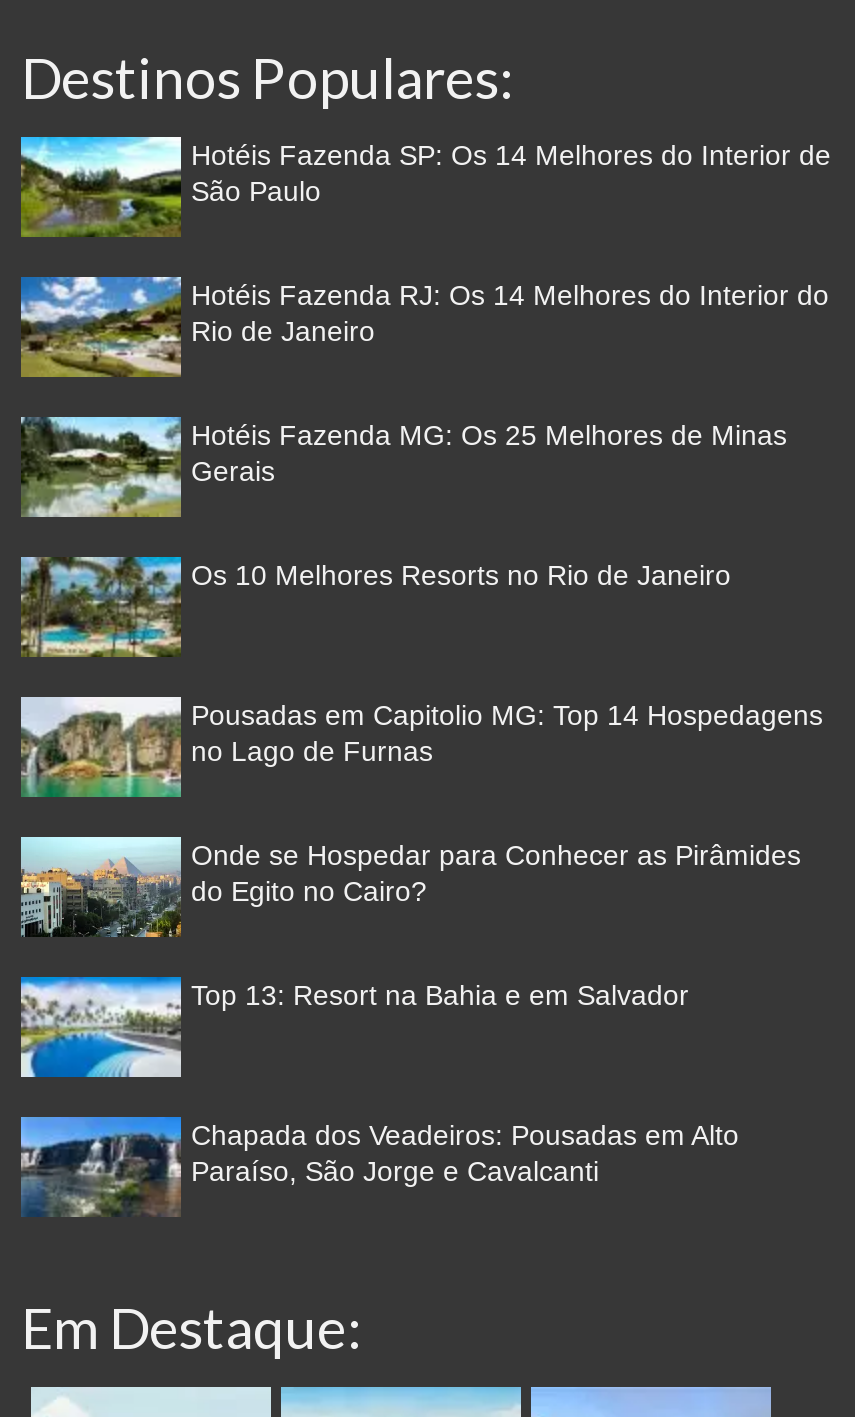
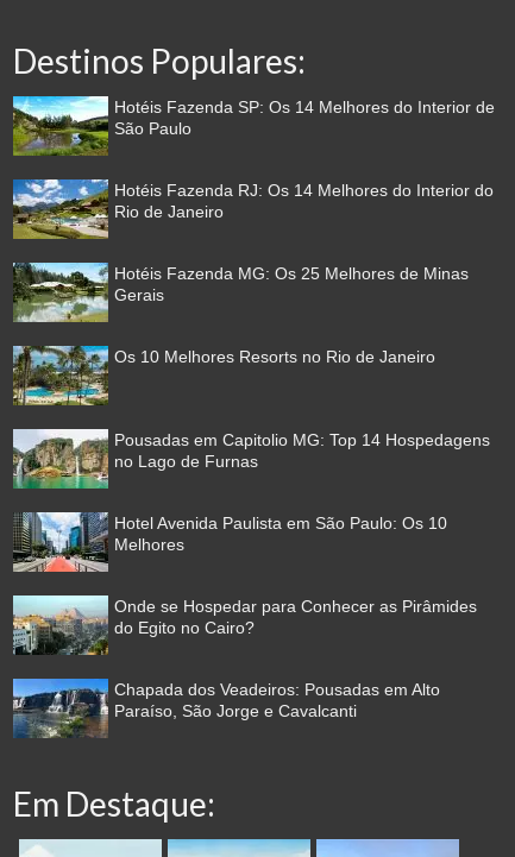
+ [image]
+ Hotel Avenida Paulista em São Paulo: Os 10
+ Melhores

moved down: [image] | Onde se Hospedar para Conhecer as Pirâmides | do Egito no Cairo?

- [image]
- Top 13: Resort na Bahia e em Salvador
